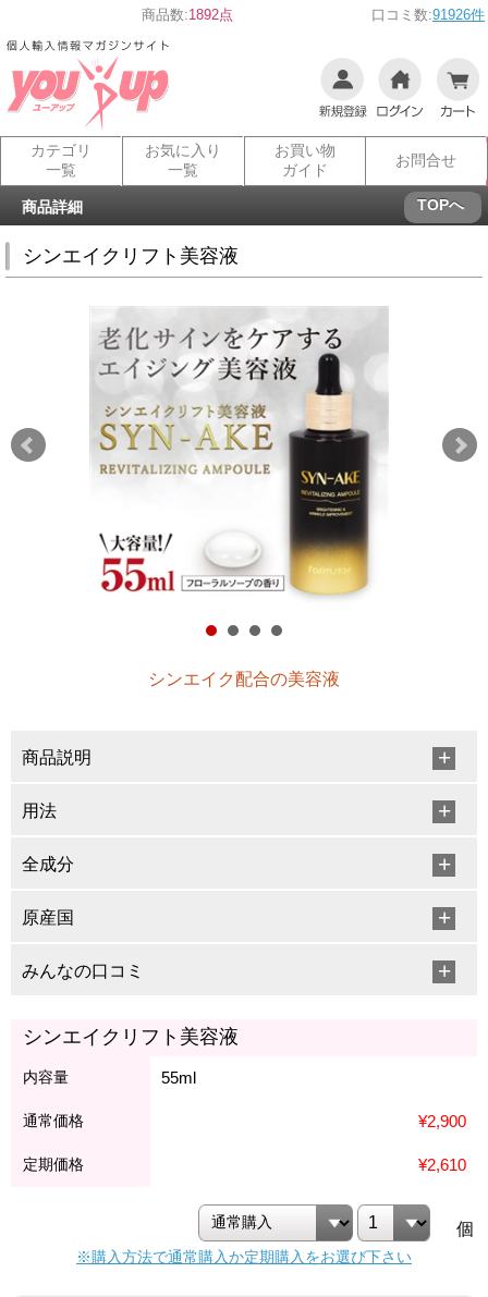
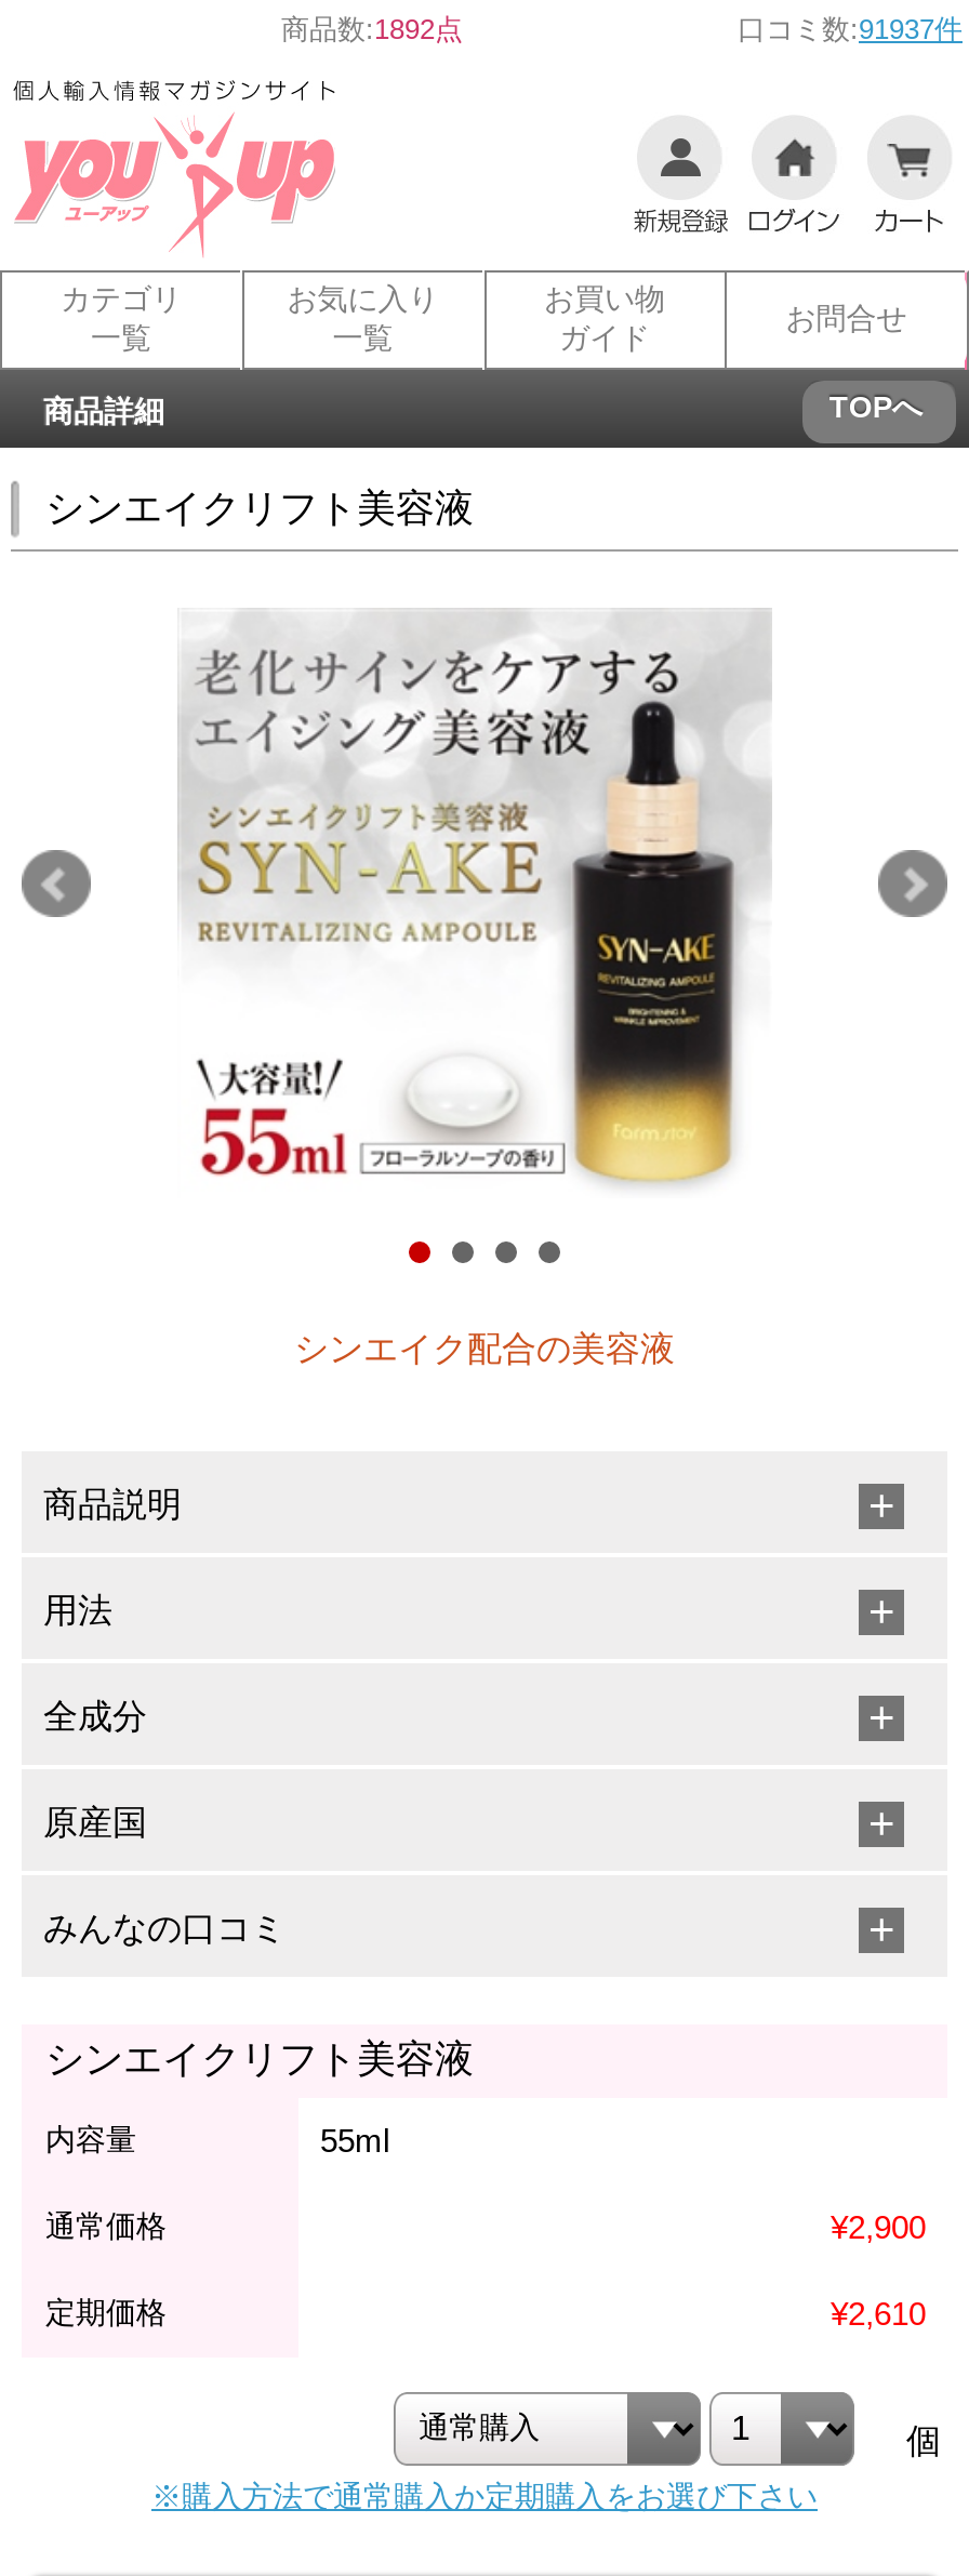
- 口コミ数:91926件
+ 口コミ数:91937件
